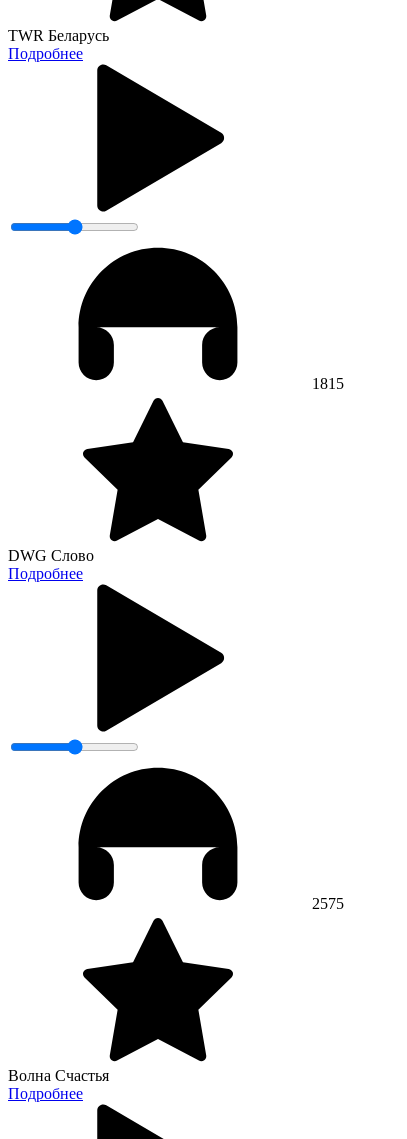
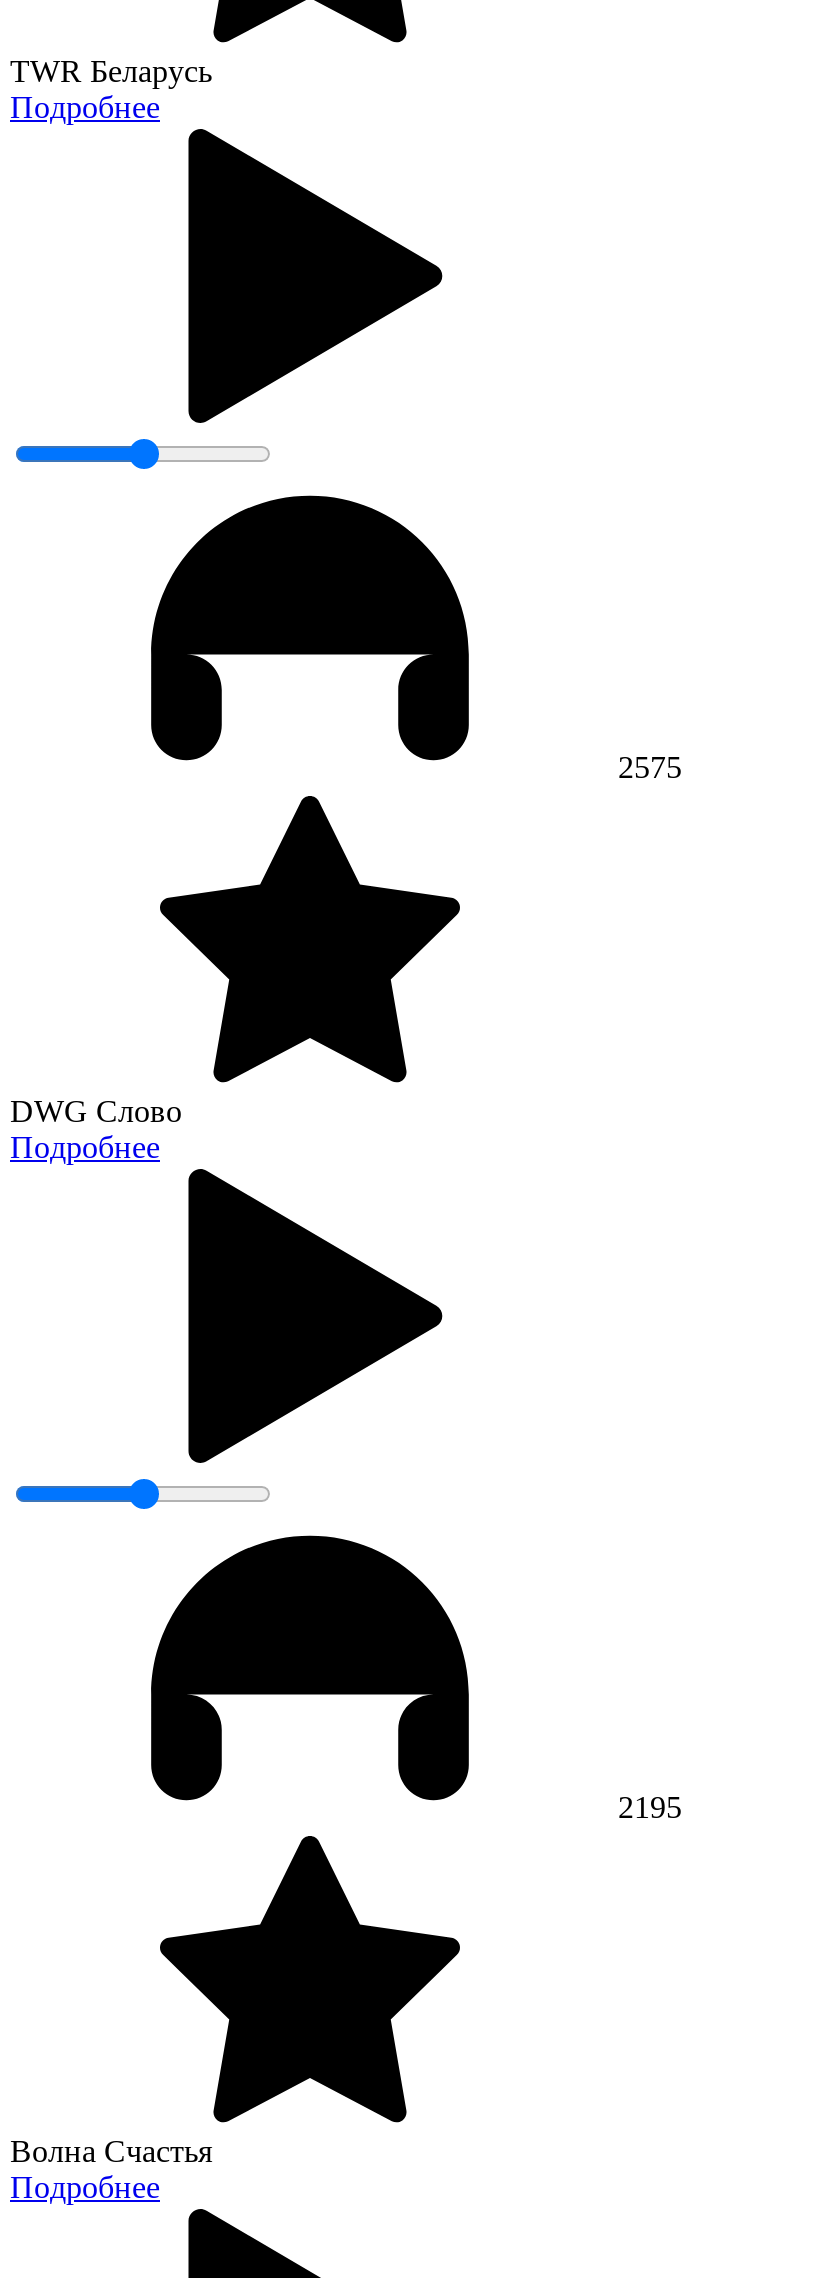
- 1815
+ 2575

- 2575
+ 2195
